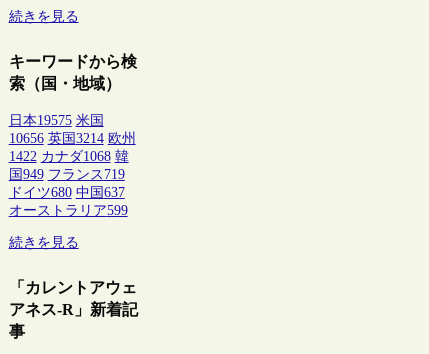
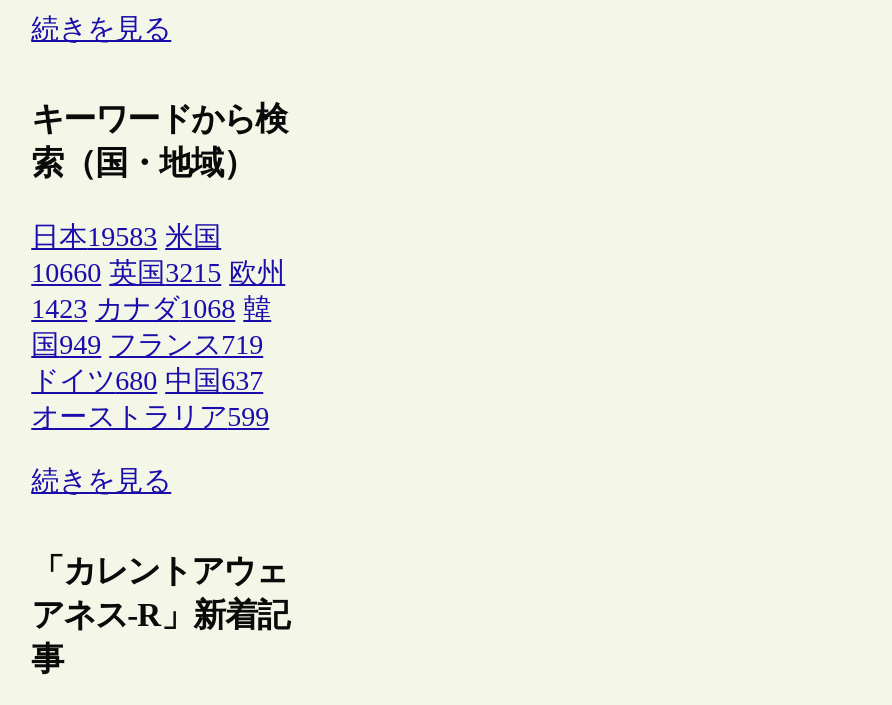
- 日本19575 米国
+ 日本19583 米国

- 10656 英国3214 欧州
+ 10660 英国3215 欧州

- 1422 カナダ1068 韓
+ 1423 カナダ1068 韓
